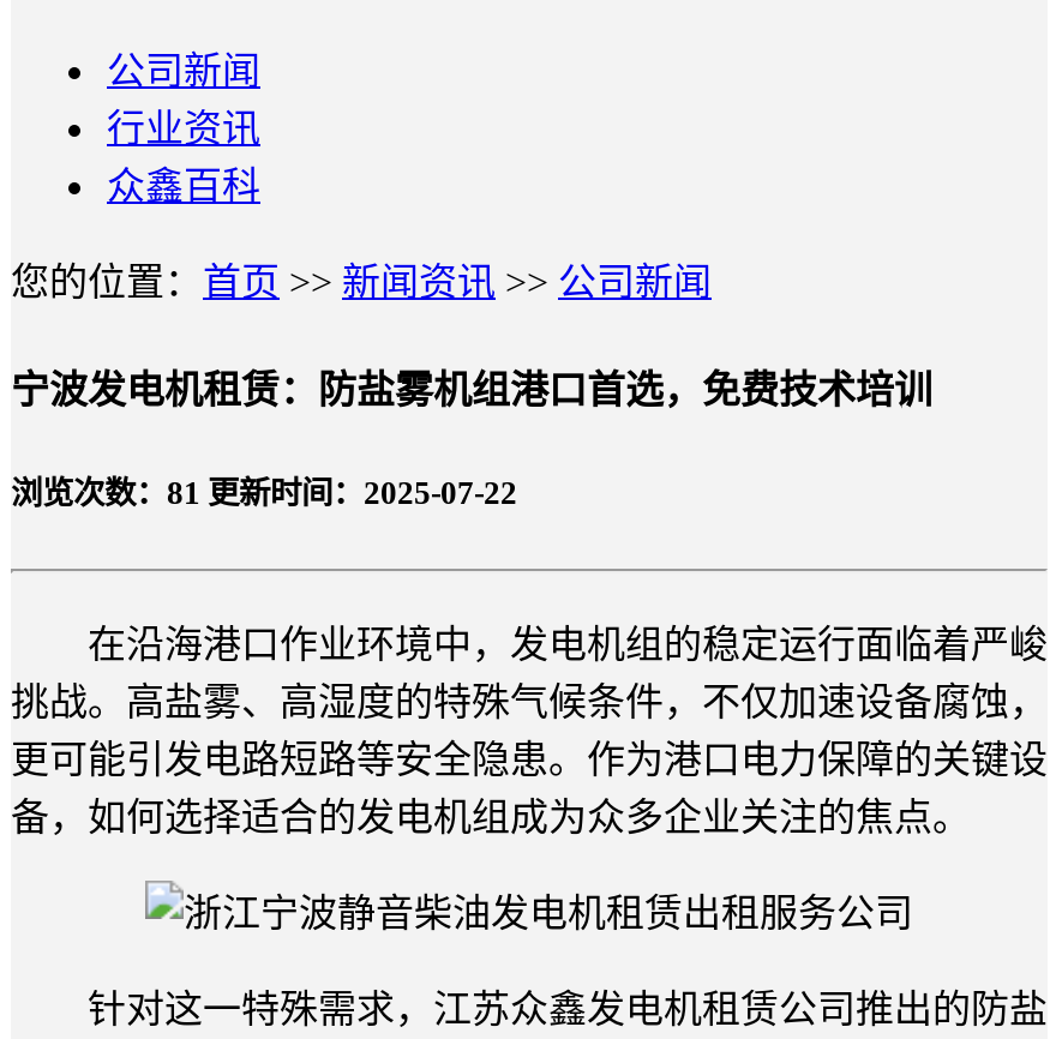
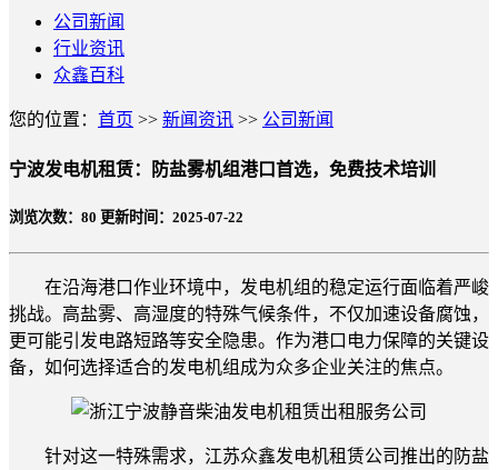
- 浏览次数：81更新时间：2025-07-22
+ 浏览次数：80更新时间：2025-07-22
